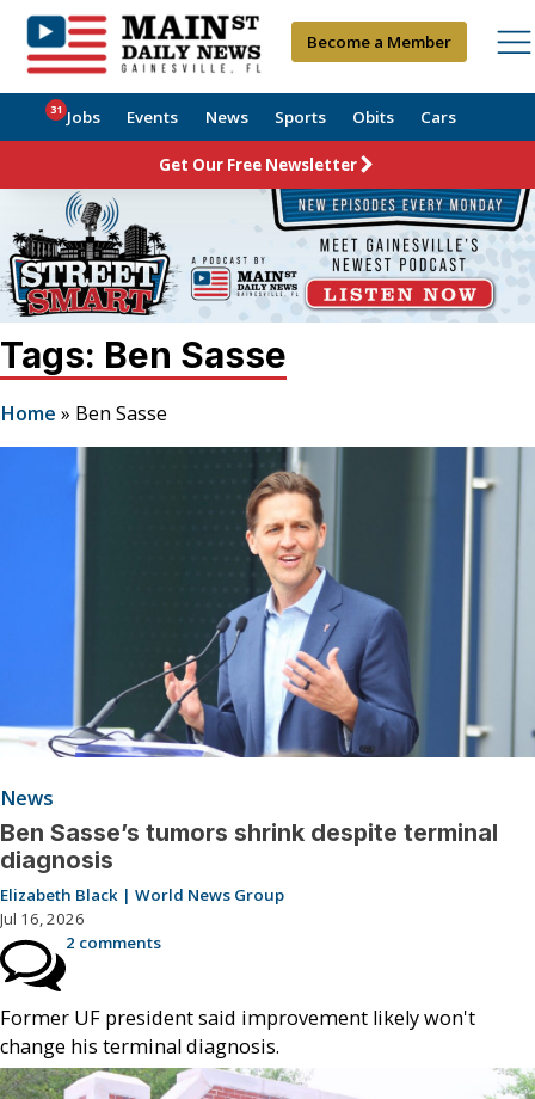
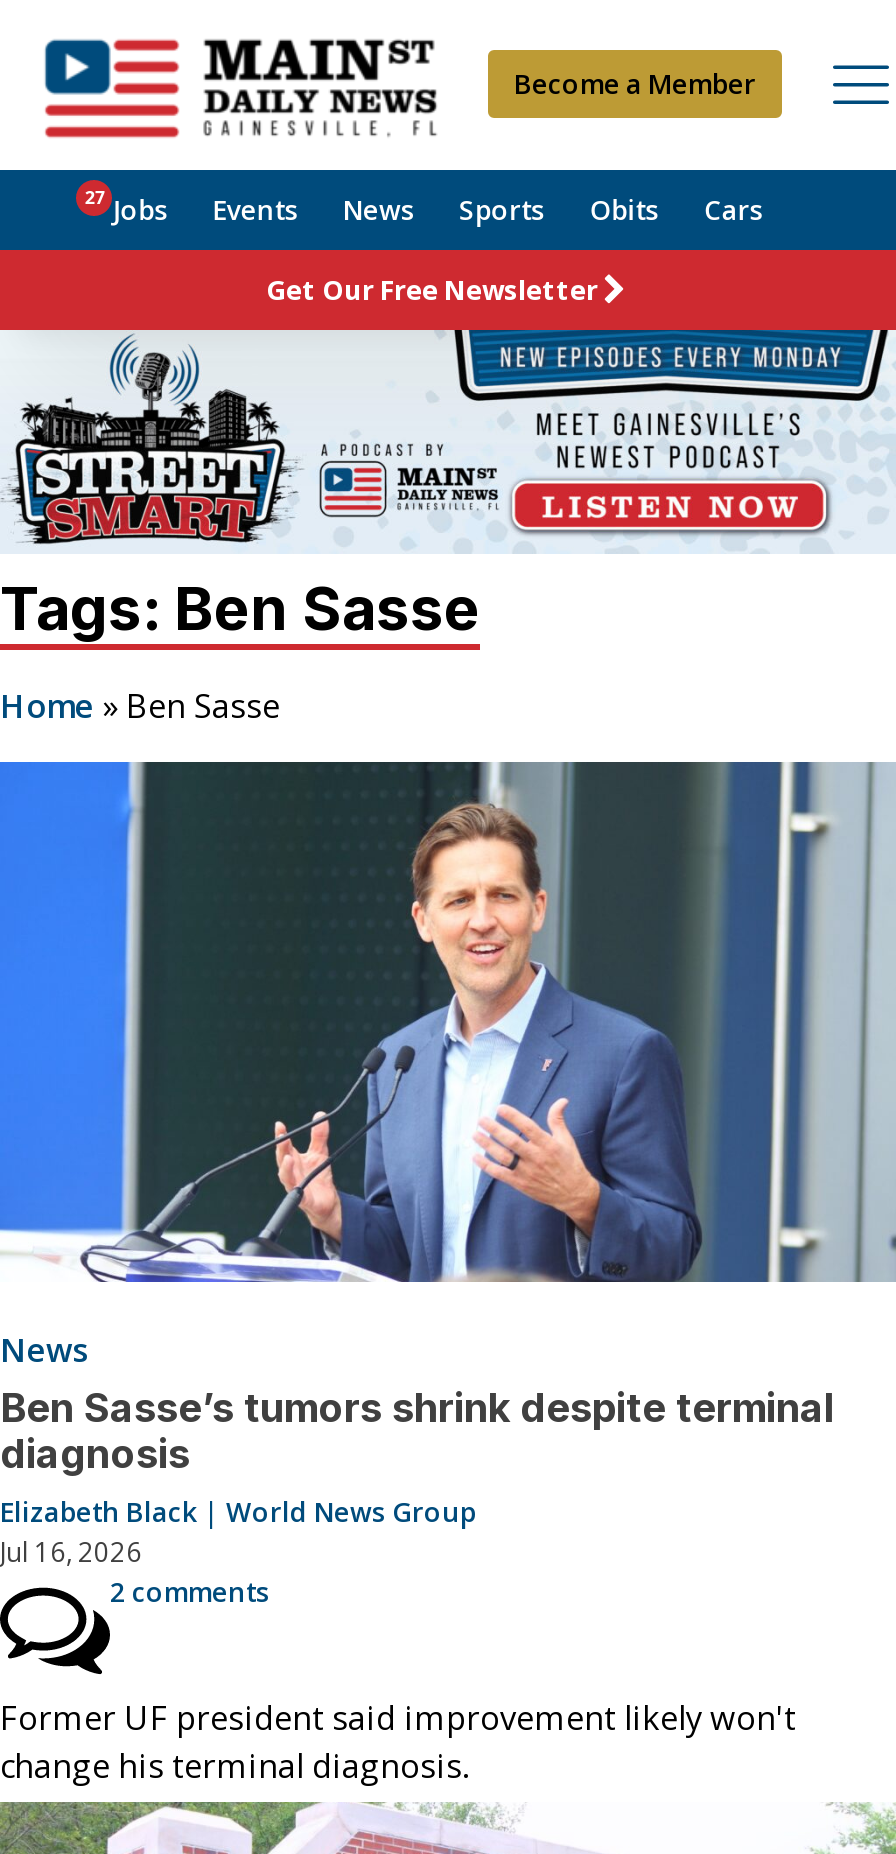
- 31 Jobs Events News Sports Obits Cars
+ 27 Jobs Events News Sports Obits Cars
